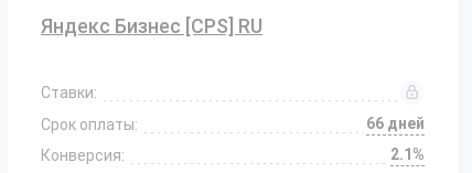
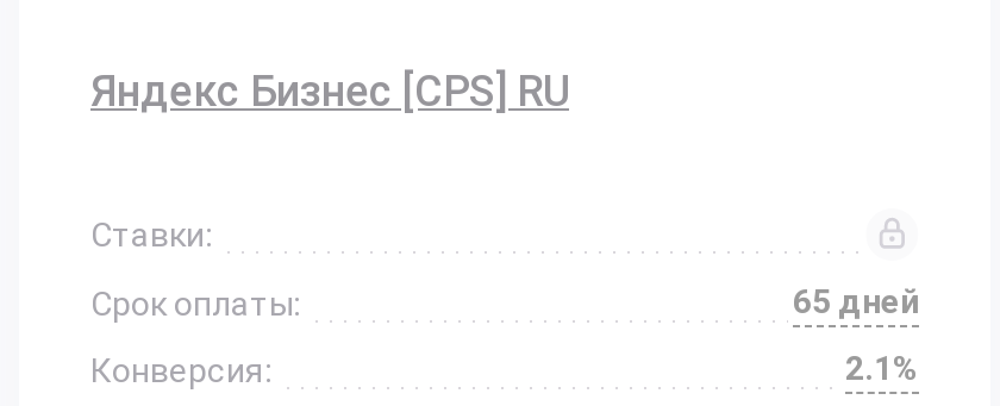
- 66 дней
+ 65 дней
